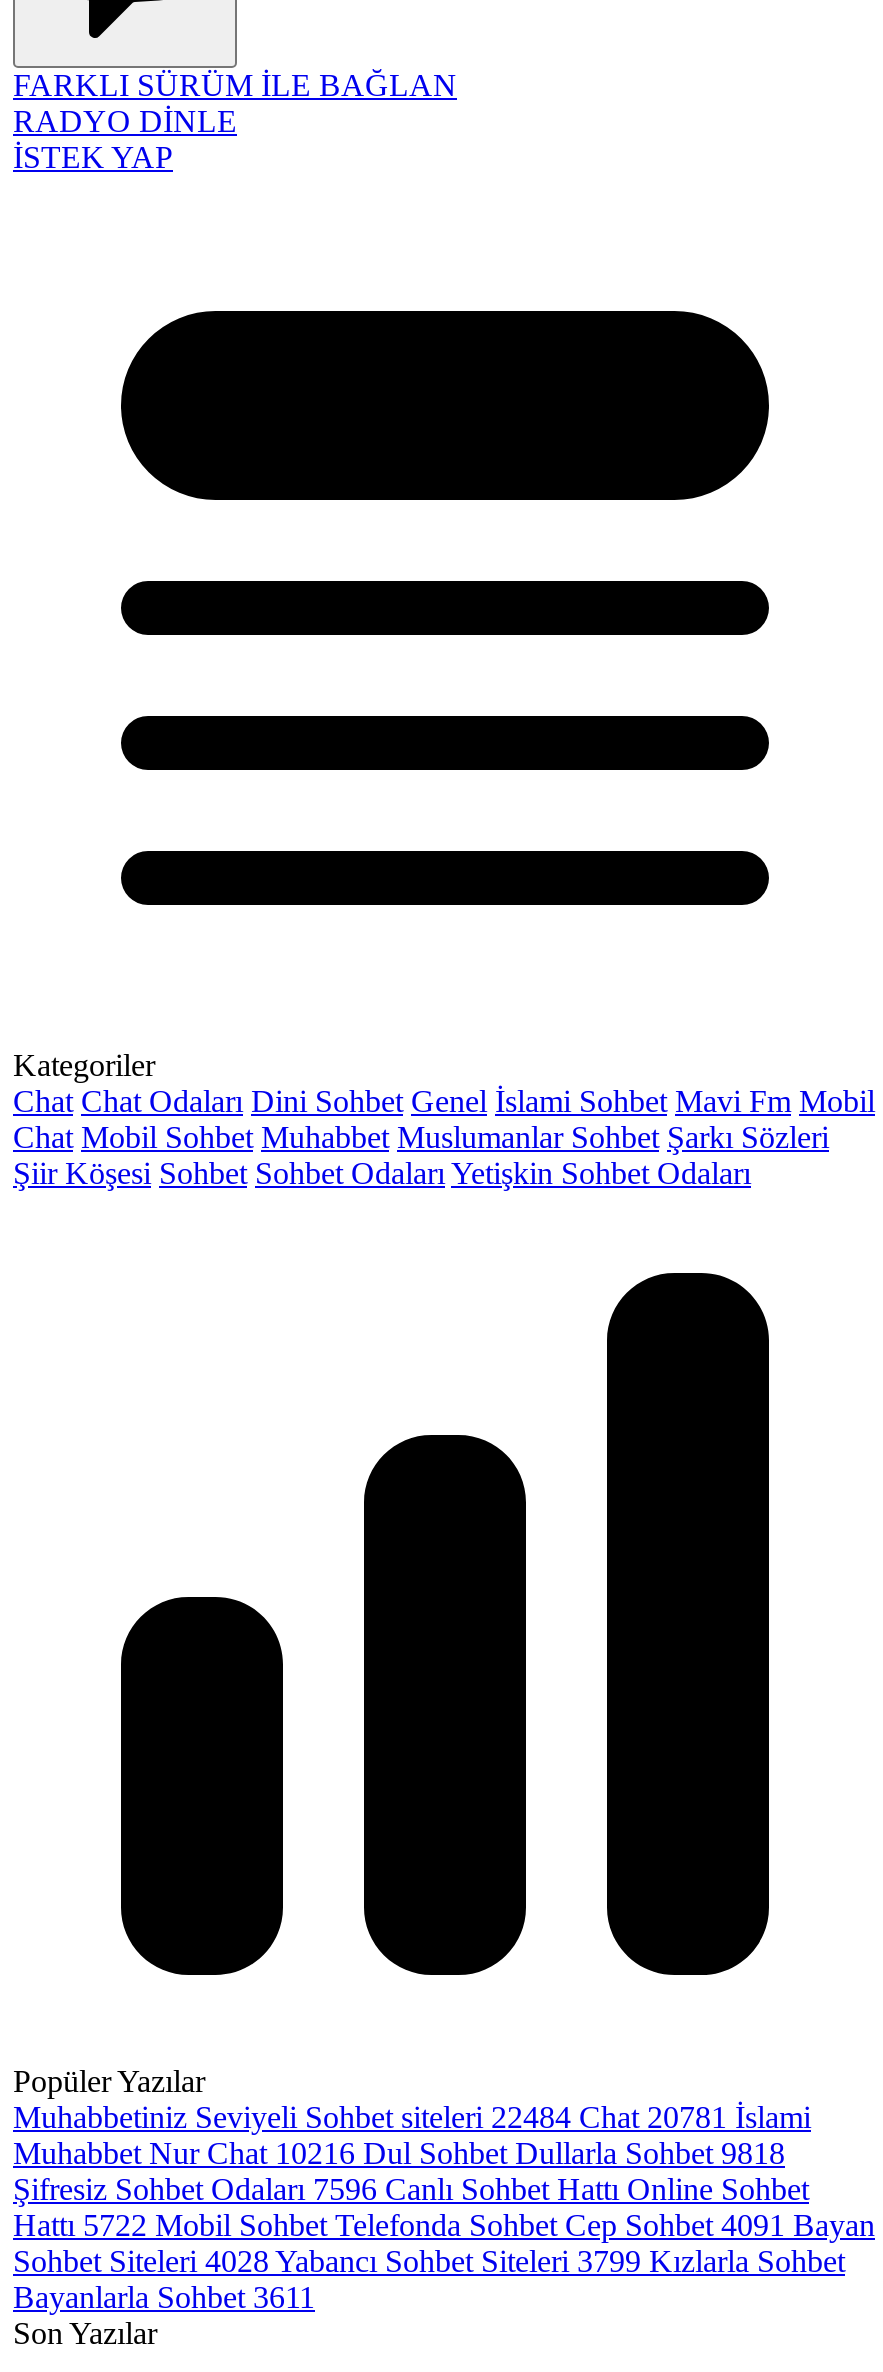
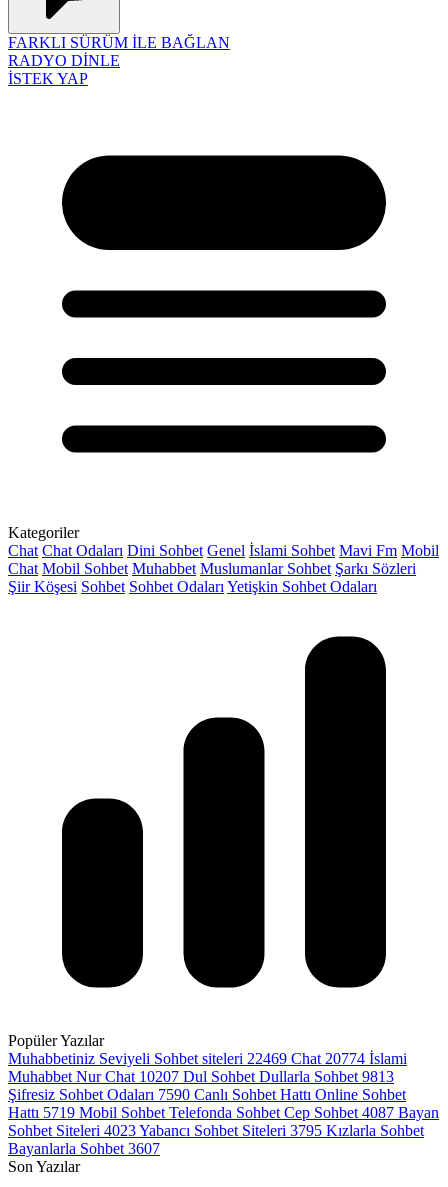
- Muhabbetiniz Seviyeli Sohbet siteleri 22484 Chat 20781 İslami
+ Muhabbetiniz Seviyeli Sohbet siteleri 22469 Chat 20774 İslami

- Muhabbet Nur Chat 10216 Dul Sohbet Dullarla Sohbet 9818
+ Muhabbet Nur Chat 10207 Dul Sohbet Dullarla Sohbet 9813

- Şifresiz Sohbet Odaları 7596 Canlı Sohbet Hattı Online Sohbet
+ Şifresiz Sohbet Odaları 7590 Canlı Sohbet Hattı Online Sohbet

- Hattı 5722 Mobil Sohbet Telefonda Sohbet Cep Sohbet 4091 Bayan
+ Hattı 5719 Mobil Sohbet Telefonda Sohbet Cep Sohbet 4087 Bayan

- Sohbet Siteleri 4028 Yabancı Sohbet Siteleri 3799 Kızlarla Sohbet
+ Sohbet Siteleri 4023 Yabancı Sohbet Siteleri 3795 Kızlarla Sohbet

- Bayanlarla Sohbet 3611
+ Bayanlarla Sohbet 3607
